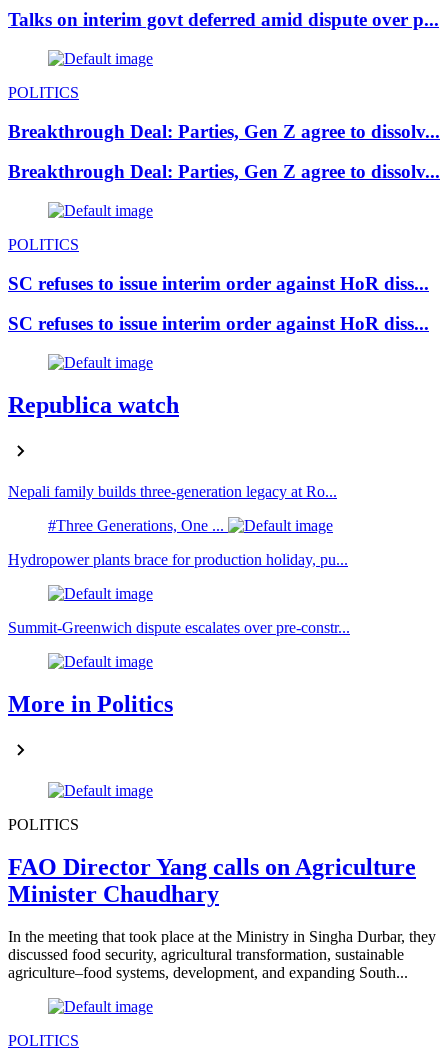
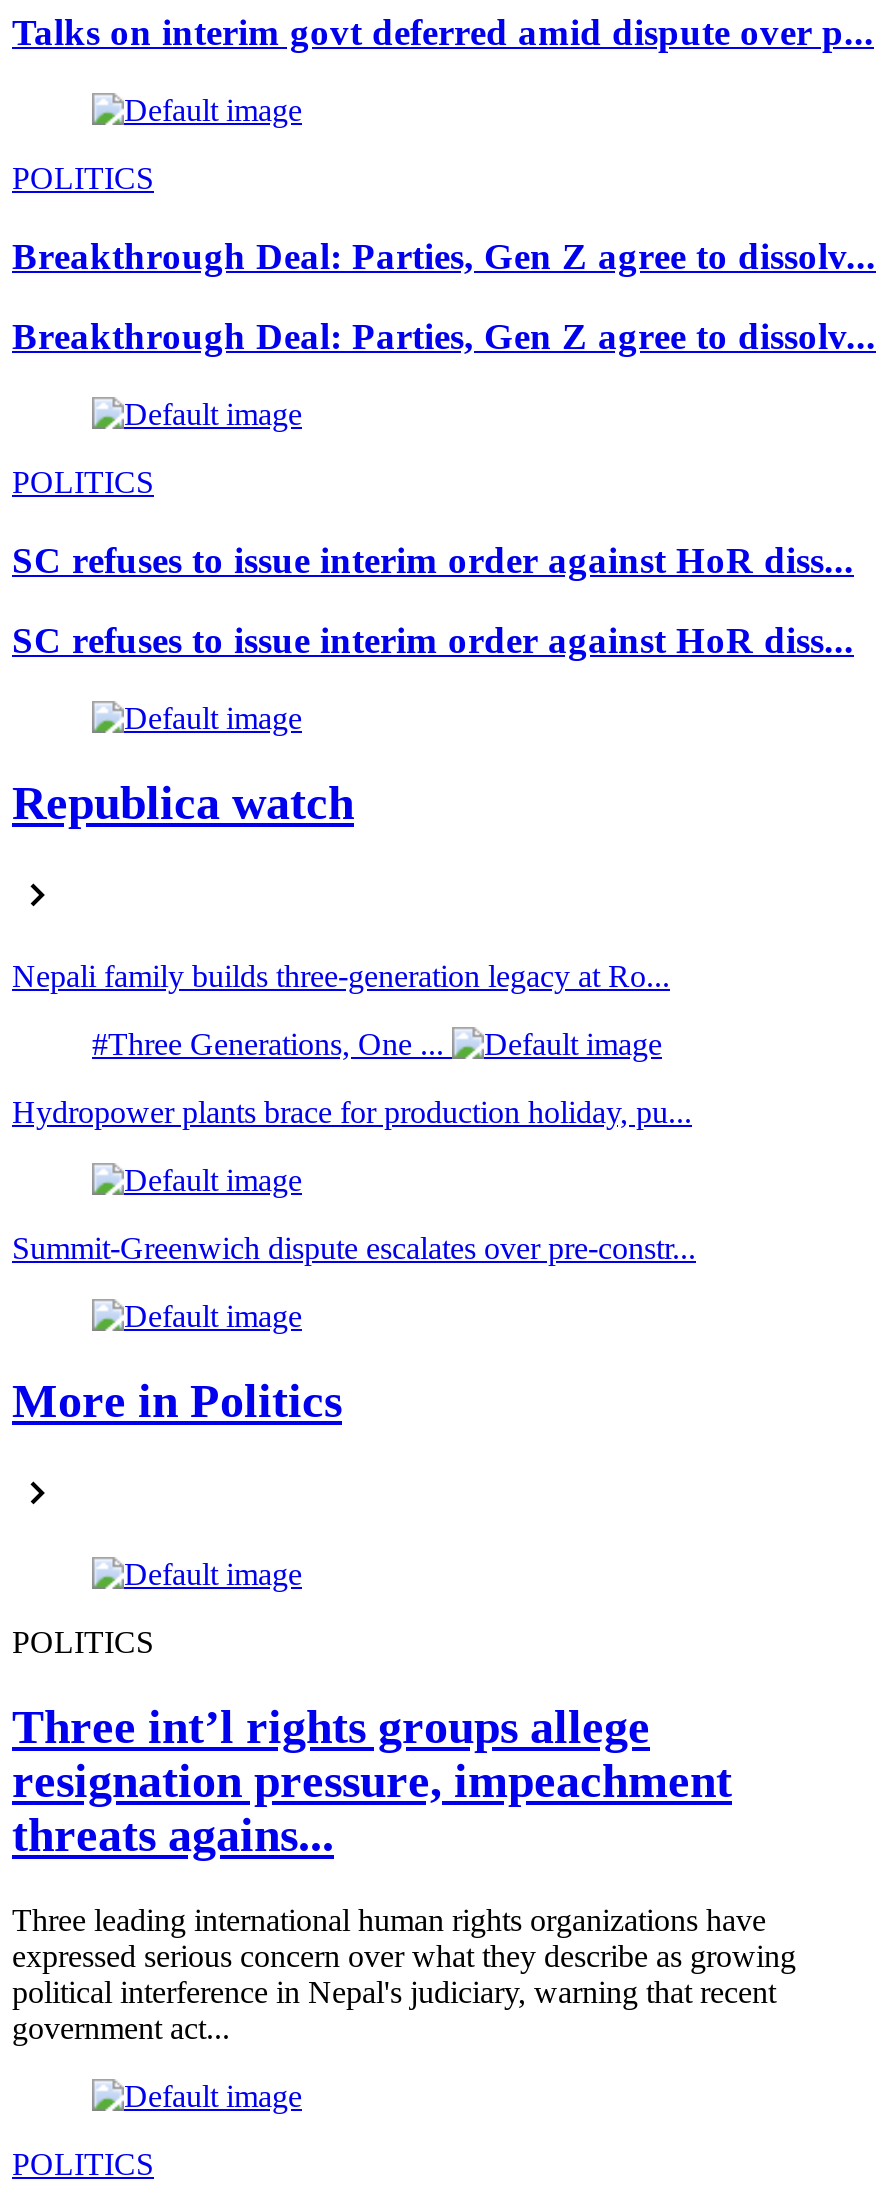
- FAO Director Yang calls on Agriculture
- Minister Chaudhary
+ Three int’l rights groups allege
+ resignation pressure, impeachment
+ threats agains...

- In the meeting that took place at the Ministry in Singha Durbar, they
- discussed food security, agricultural transformation, sustainable
- agriculture–food systems, development, and expanding South...
+ Three leading international human rights organizations have
+ expressed serious concern over what they describe as growing
+ political interference in Nepal's judiciary, warning that recent
+ government act...
